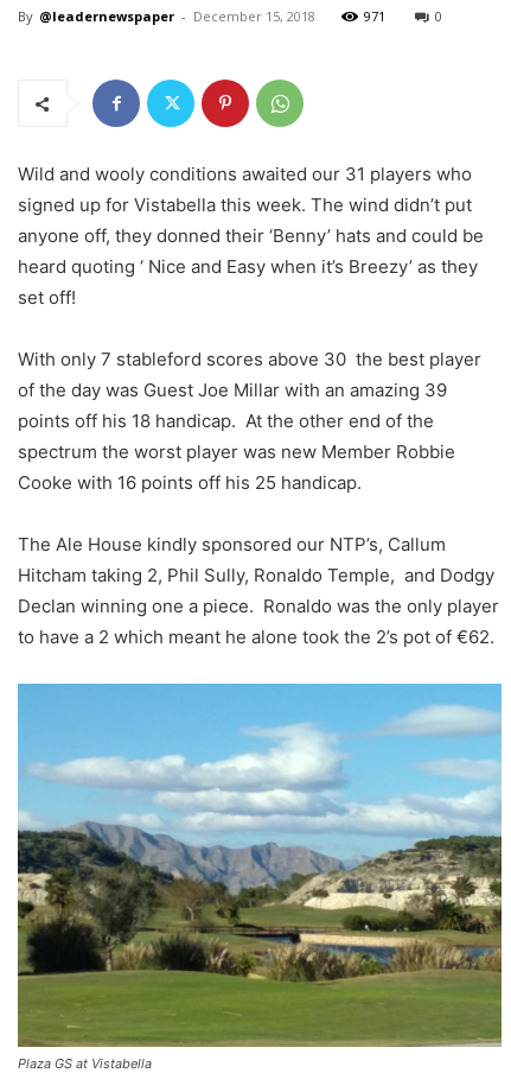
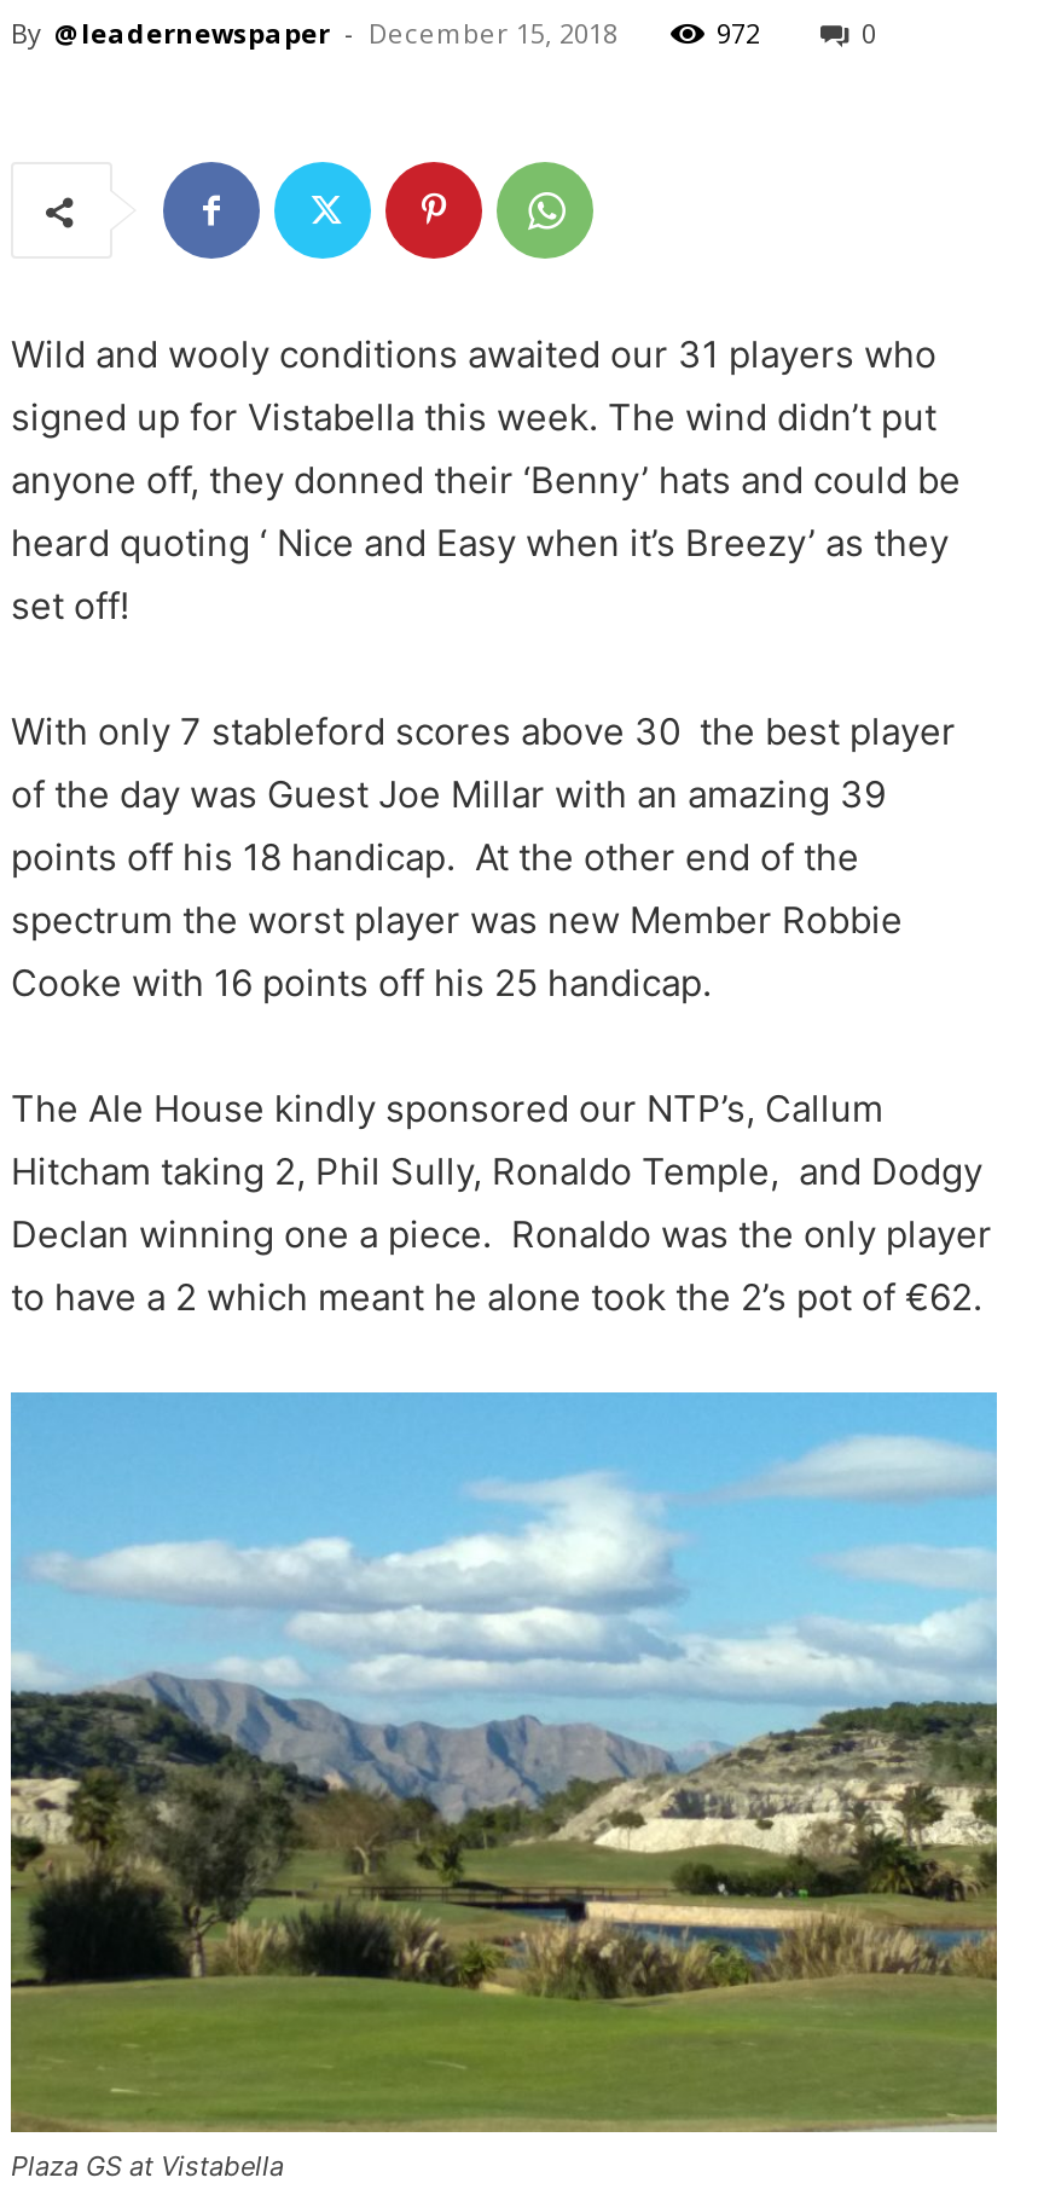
- 971
+ 972
